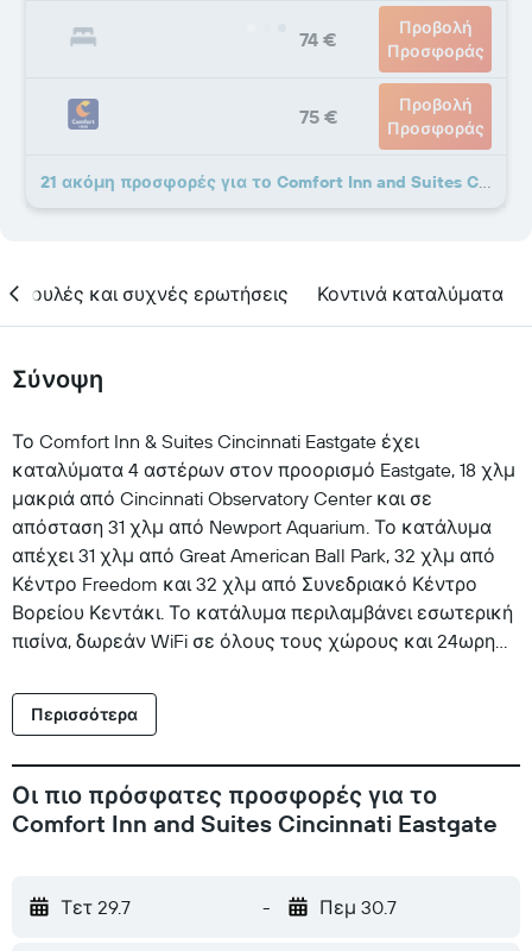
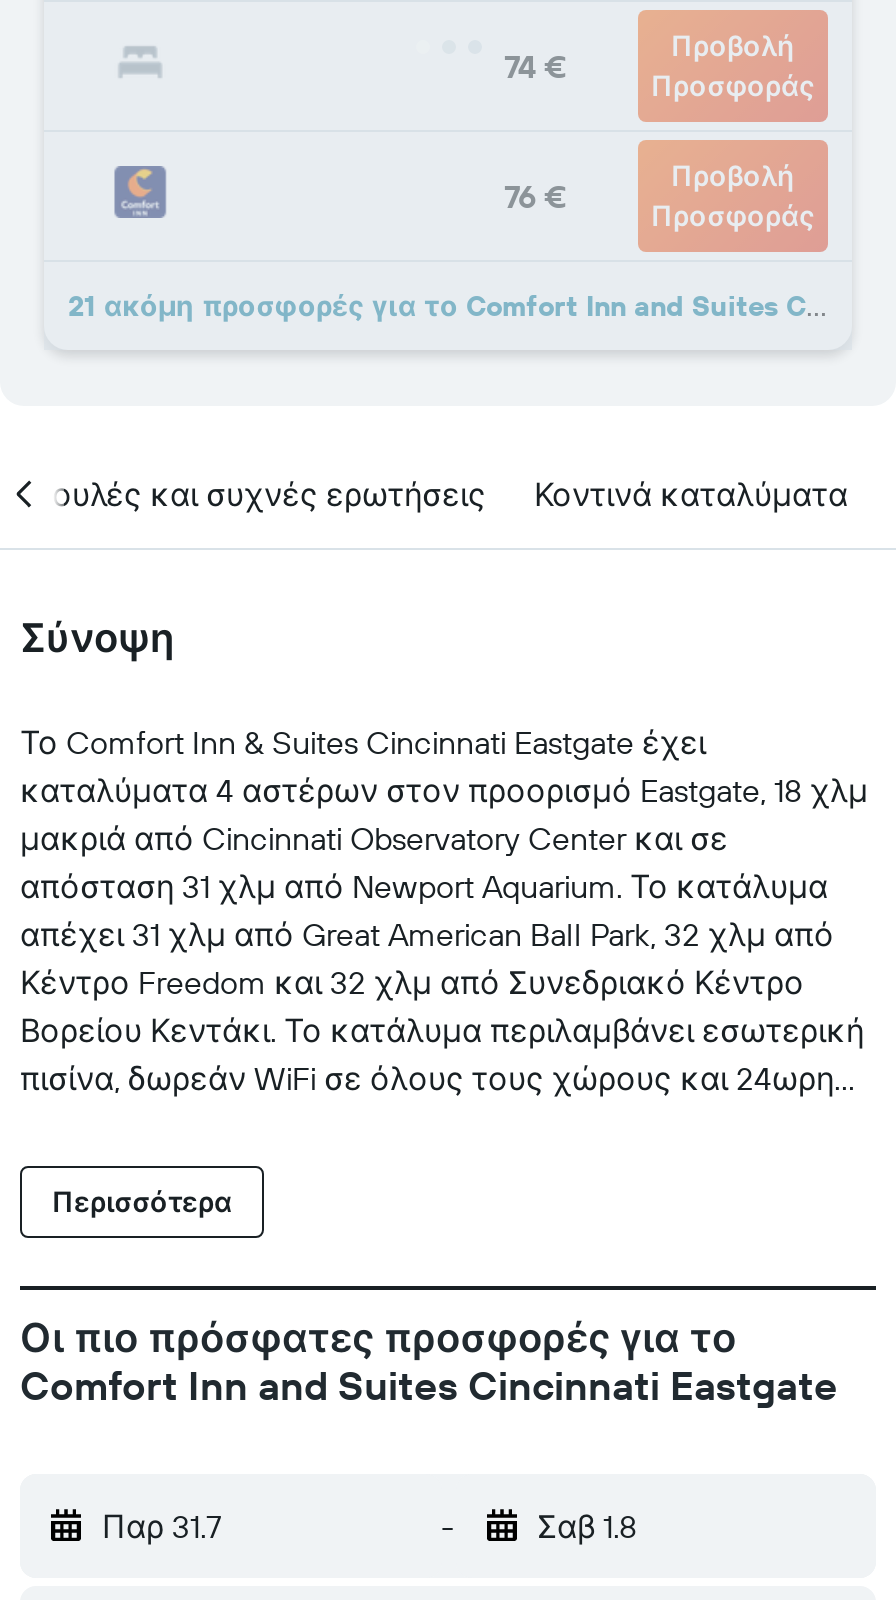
- 75 €
+ 76 €

- Τετ 29.7
+ Παρ 31.7

- Πεμ 30.7
+ Σαβ 1.8
